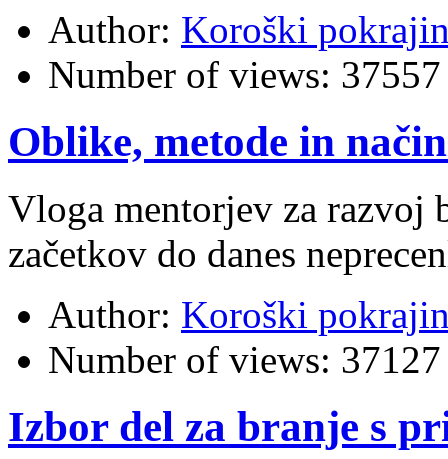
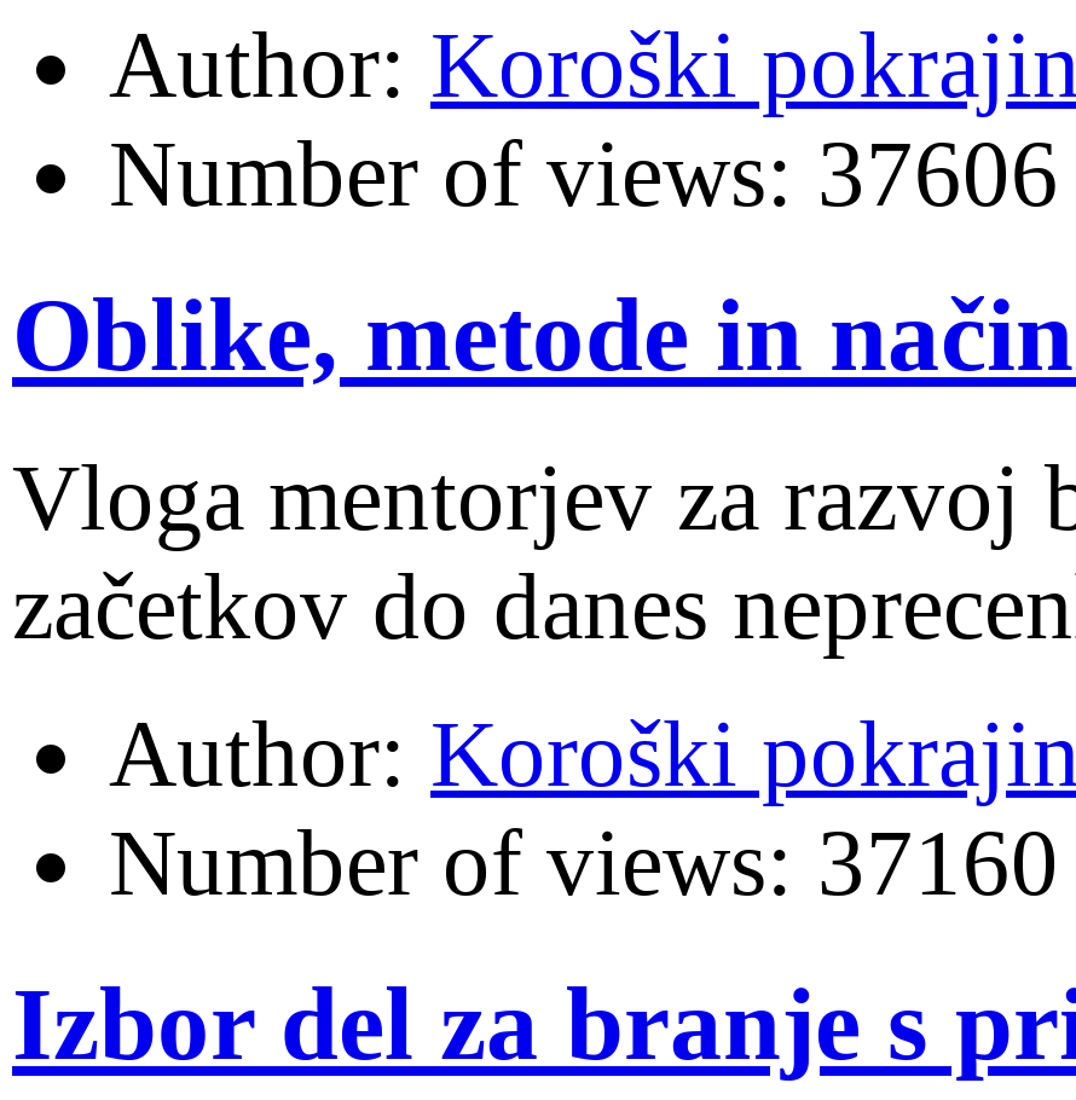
- Number of views: 37557
+ Number of views: 37606

- Number of views: 37127
+ Number of views: 37160
